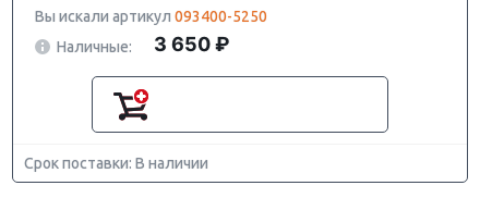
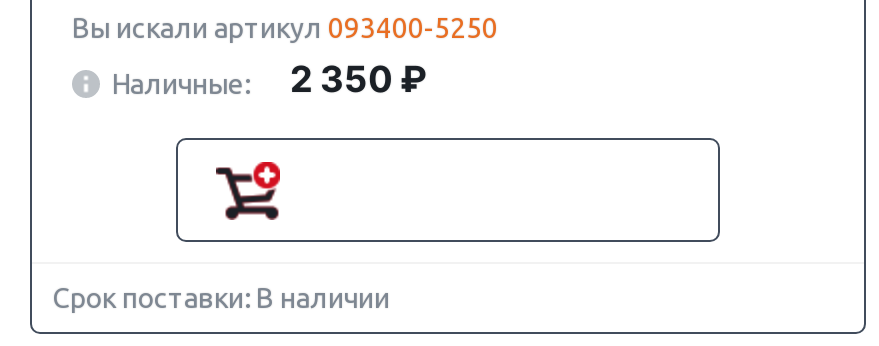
- Наличные: 3 650 ₽
+ Наличные: 2 350 ₽
